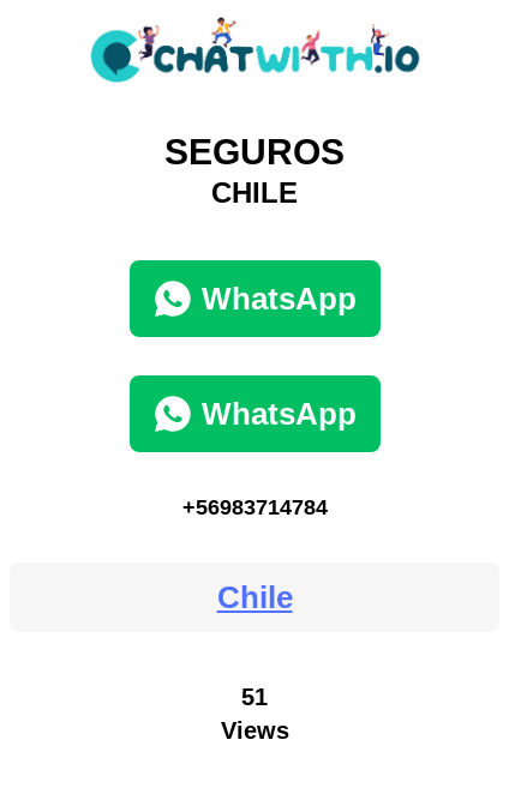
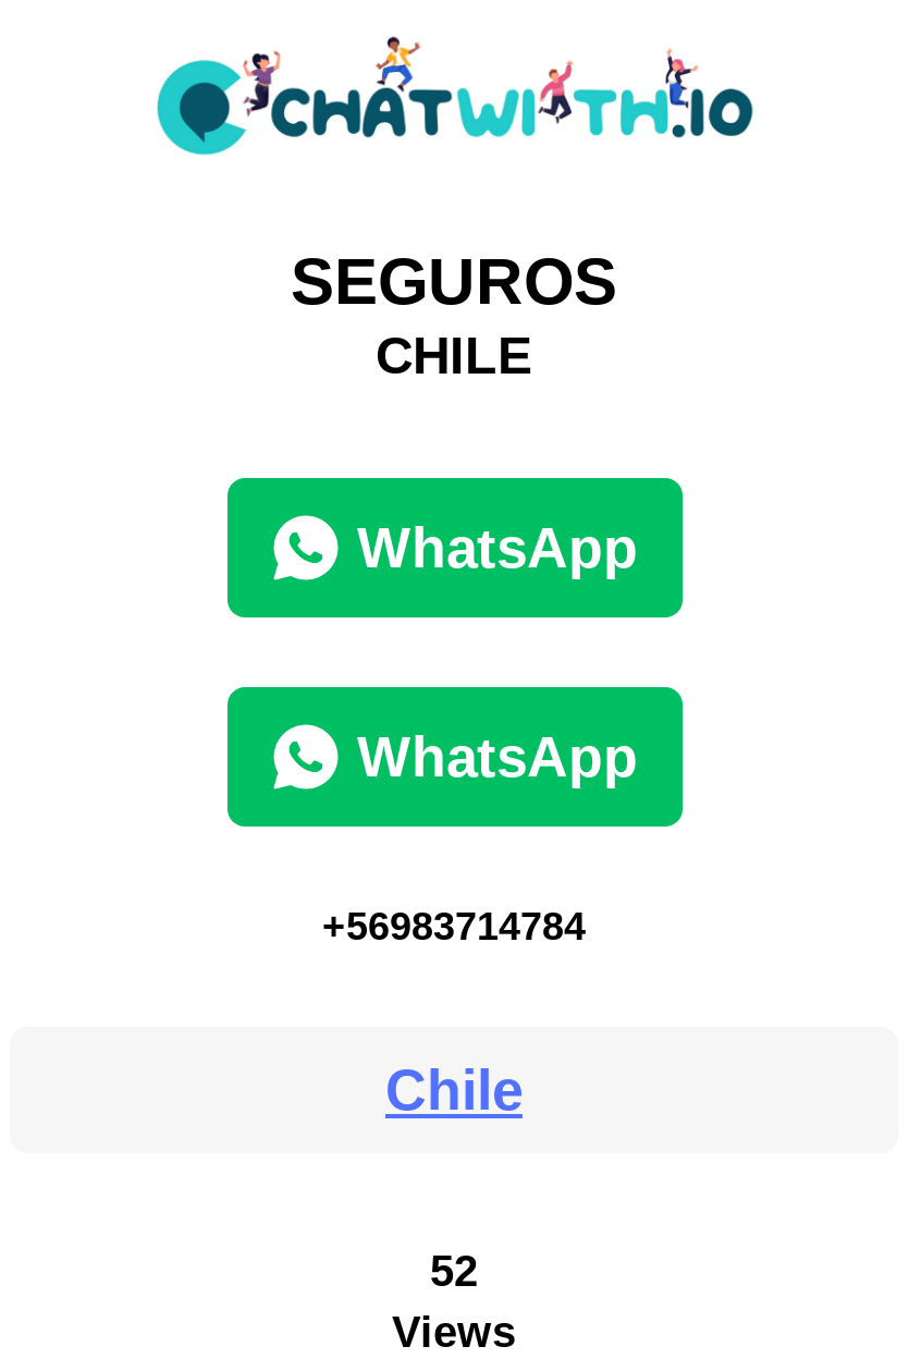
- 51
+ 52
